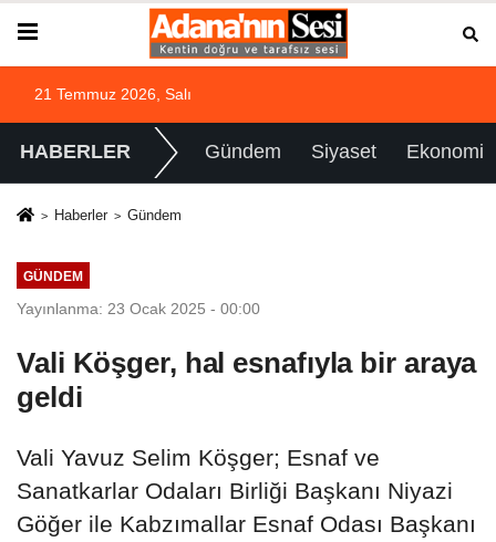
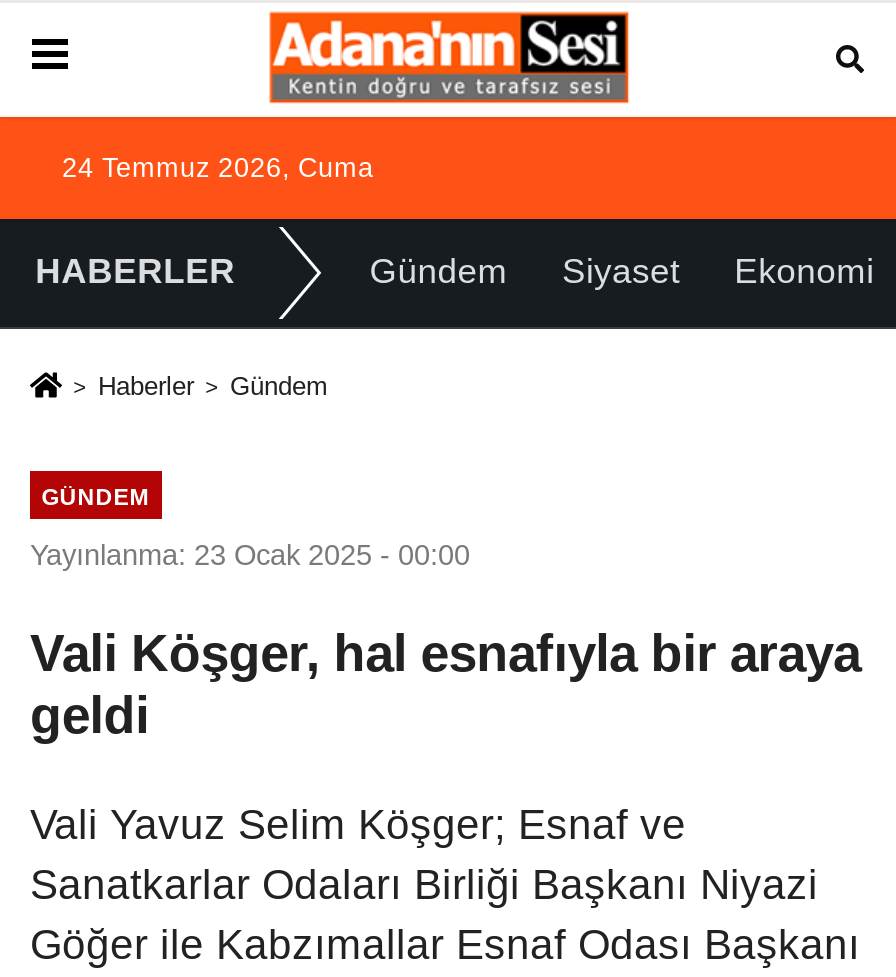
- 21 Temmuz 2026, Salı
+ 24 Temmuz 2026, Cuma
